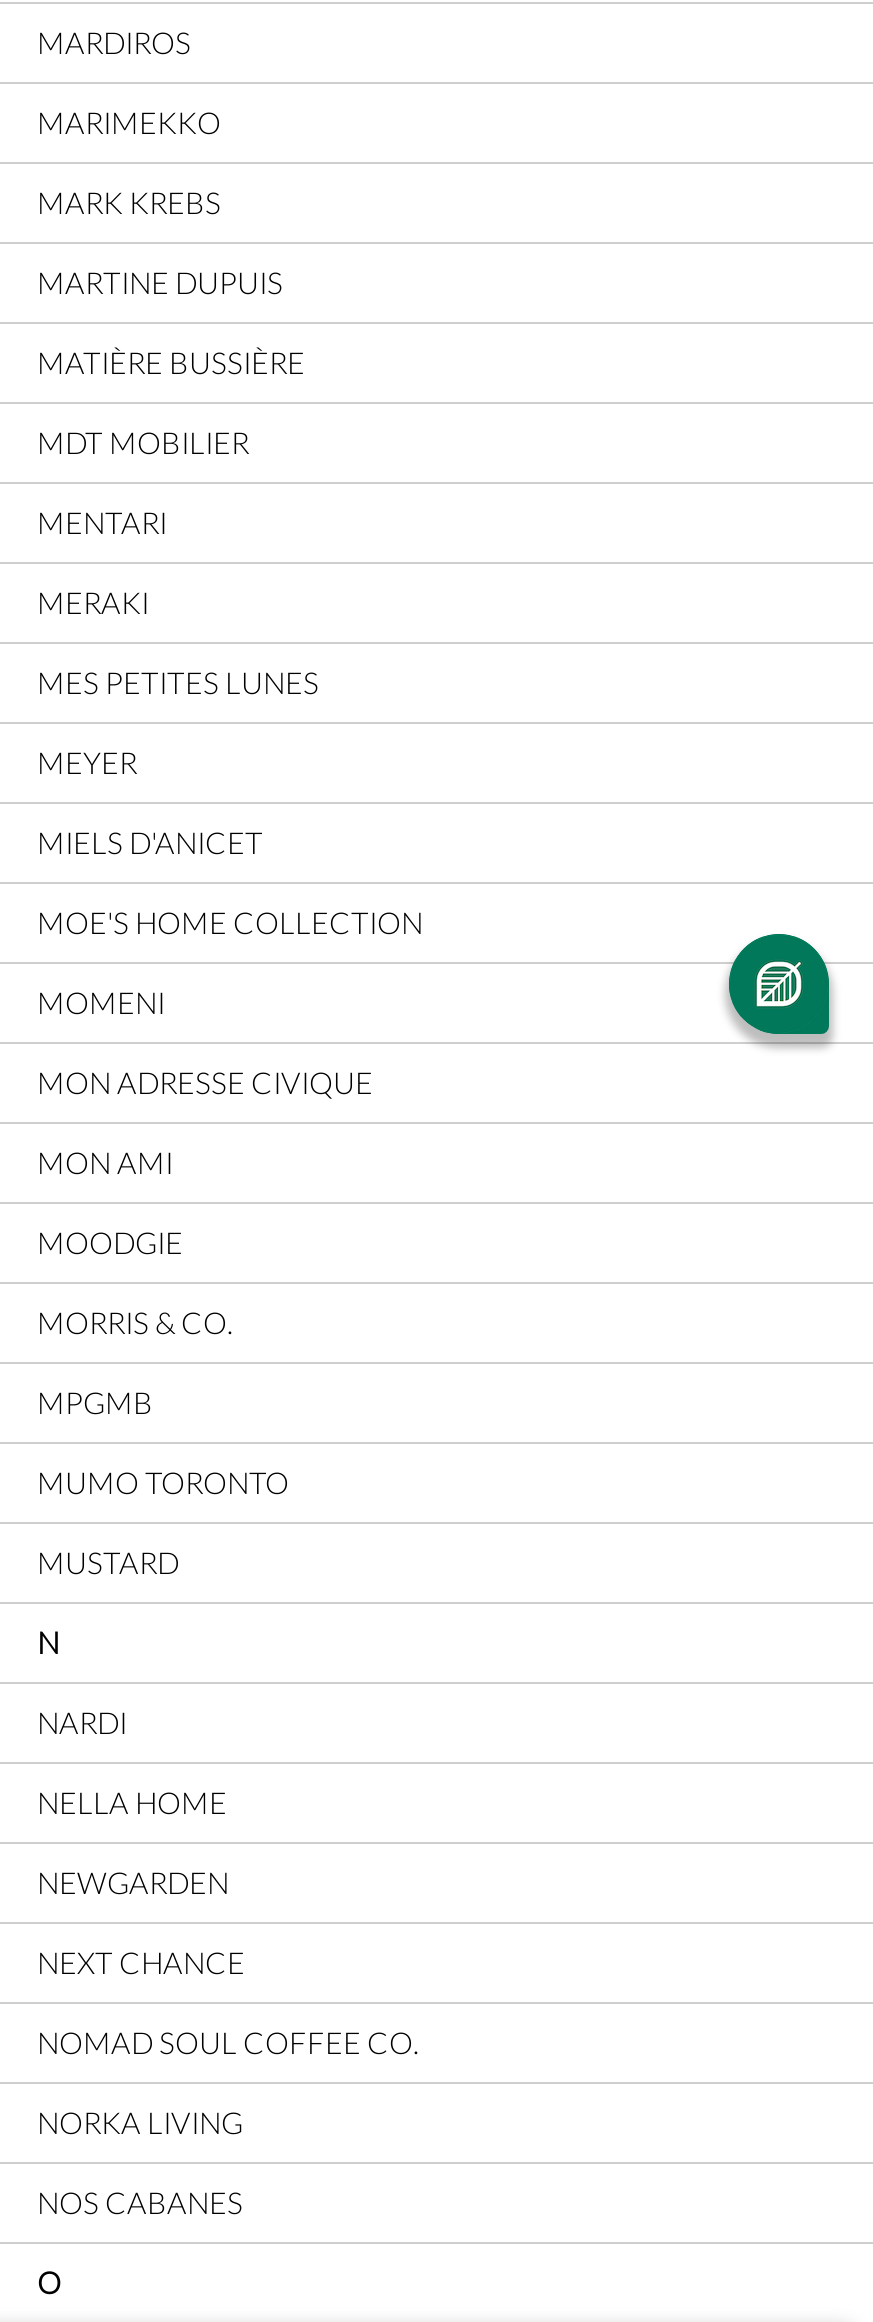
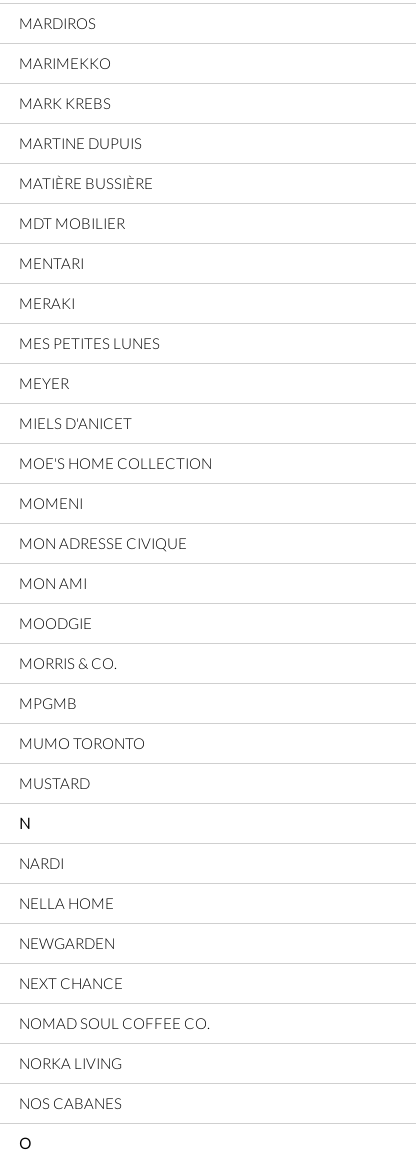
- [image]
